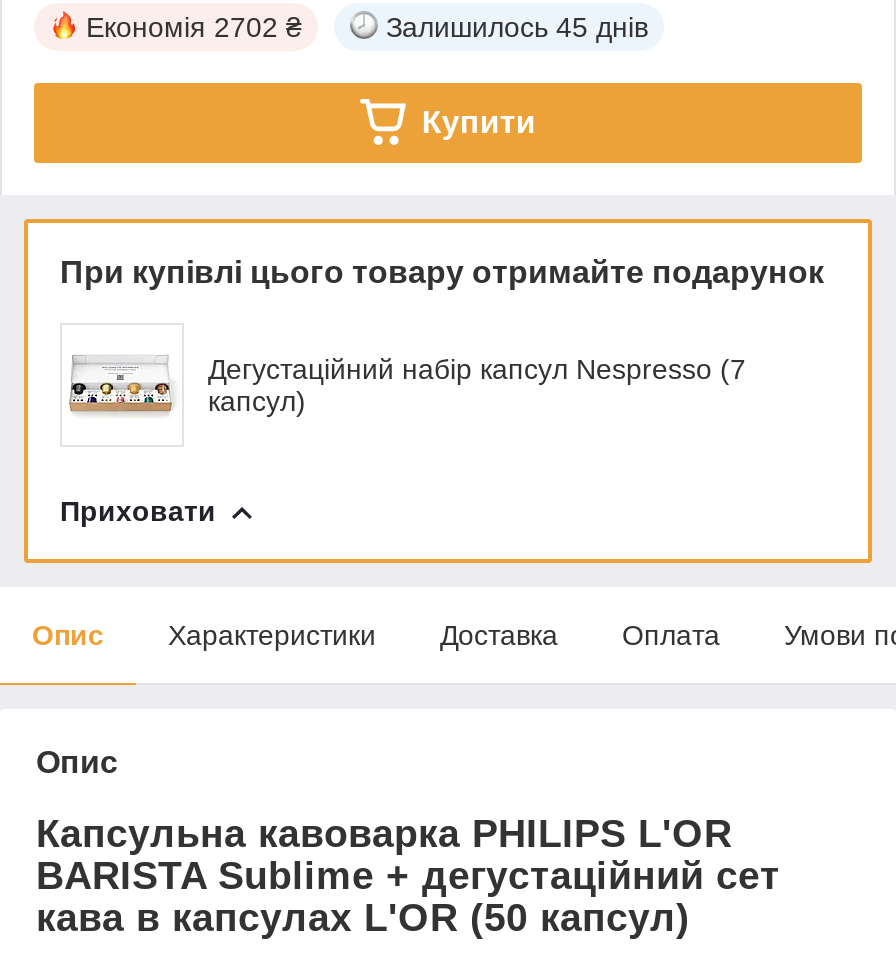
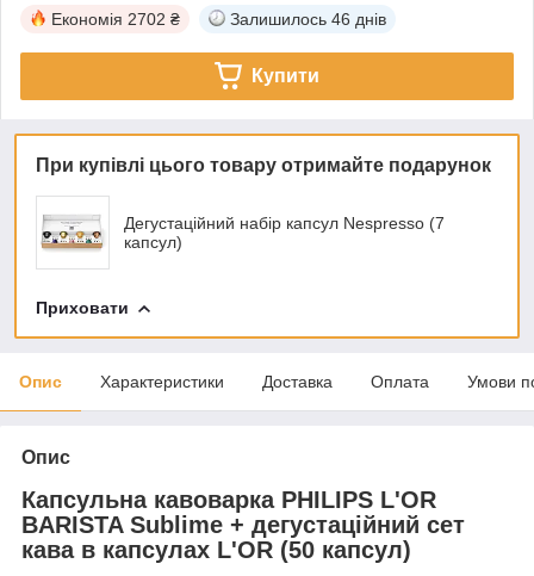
- Залишилось 45 днів
+ Залишилось 46 днів
